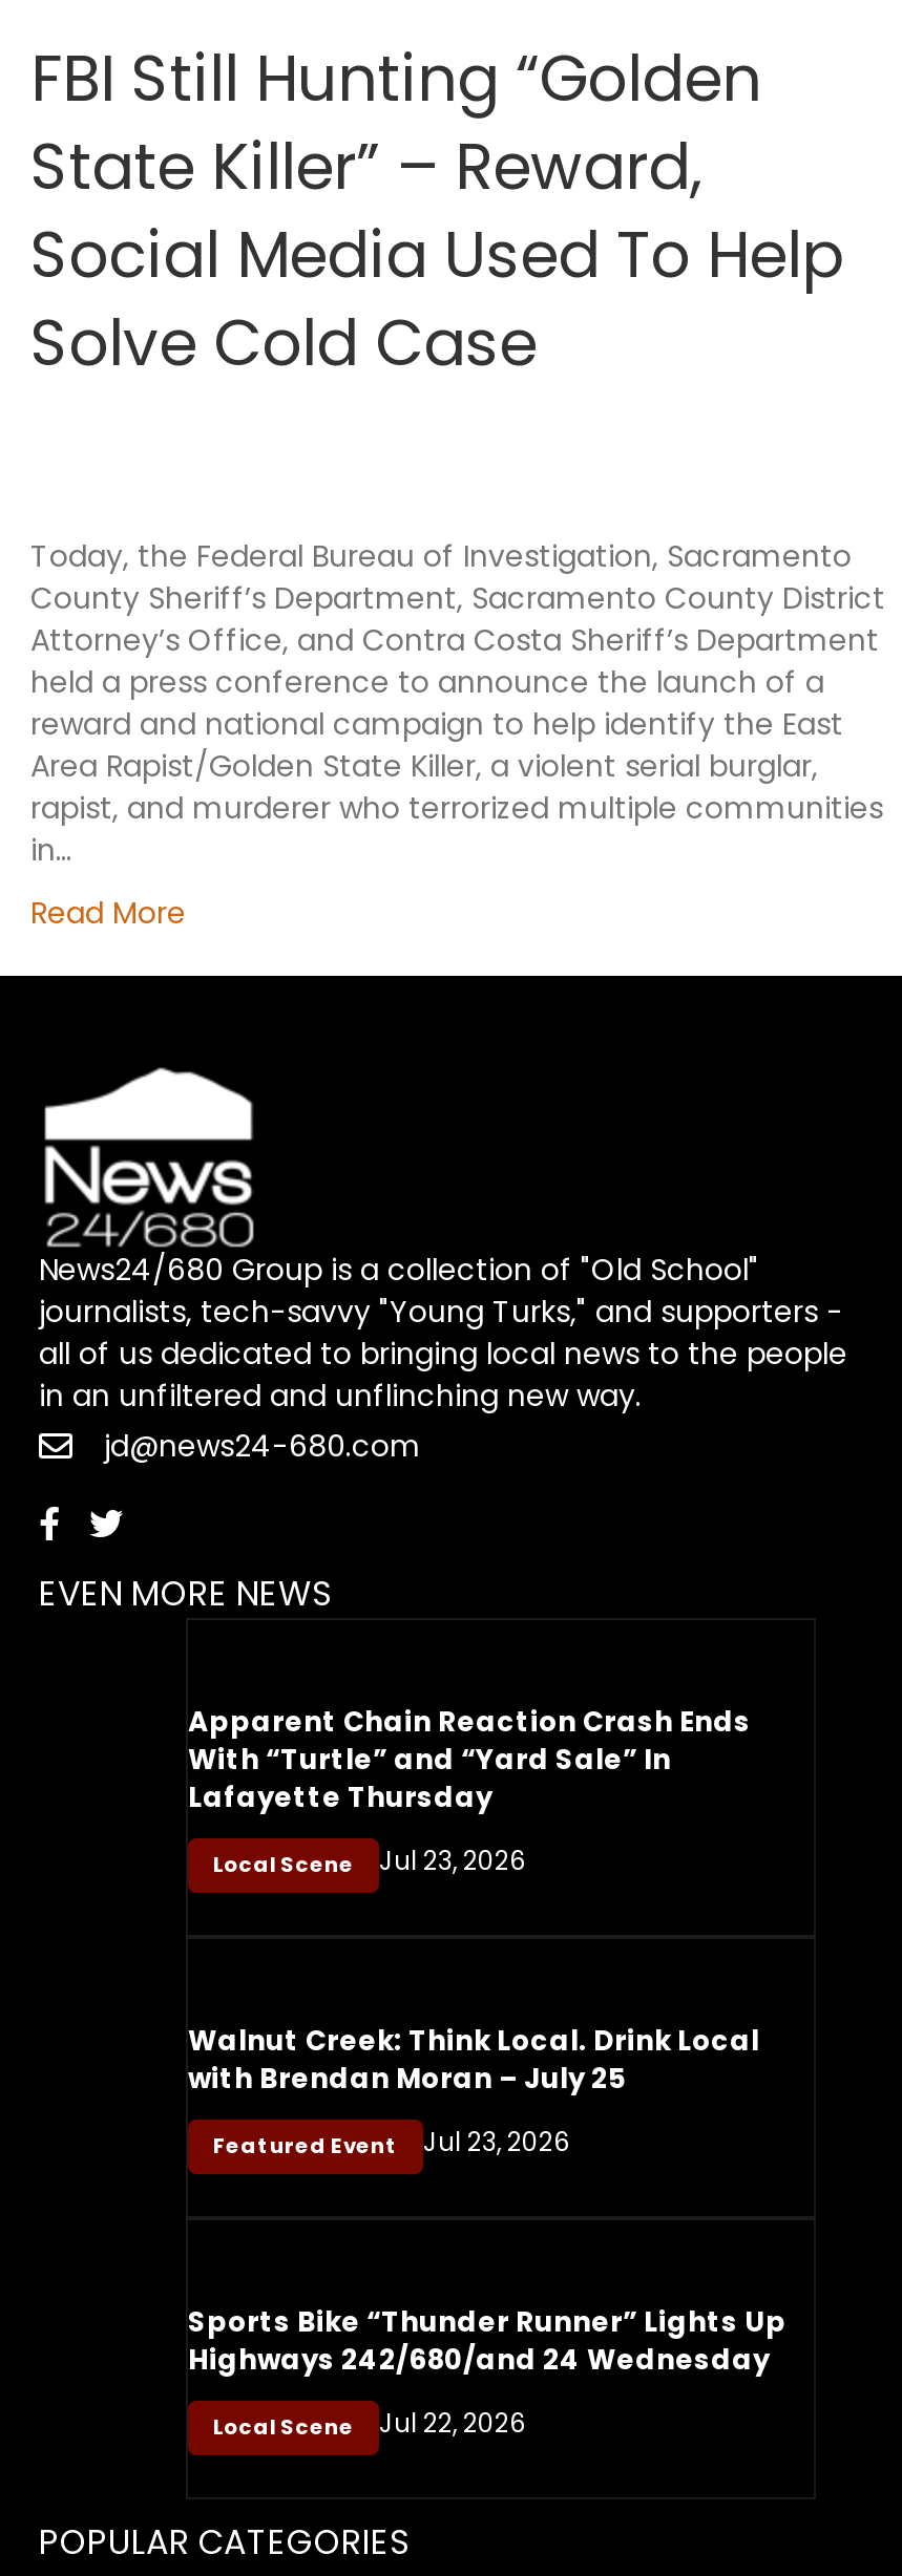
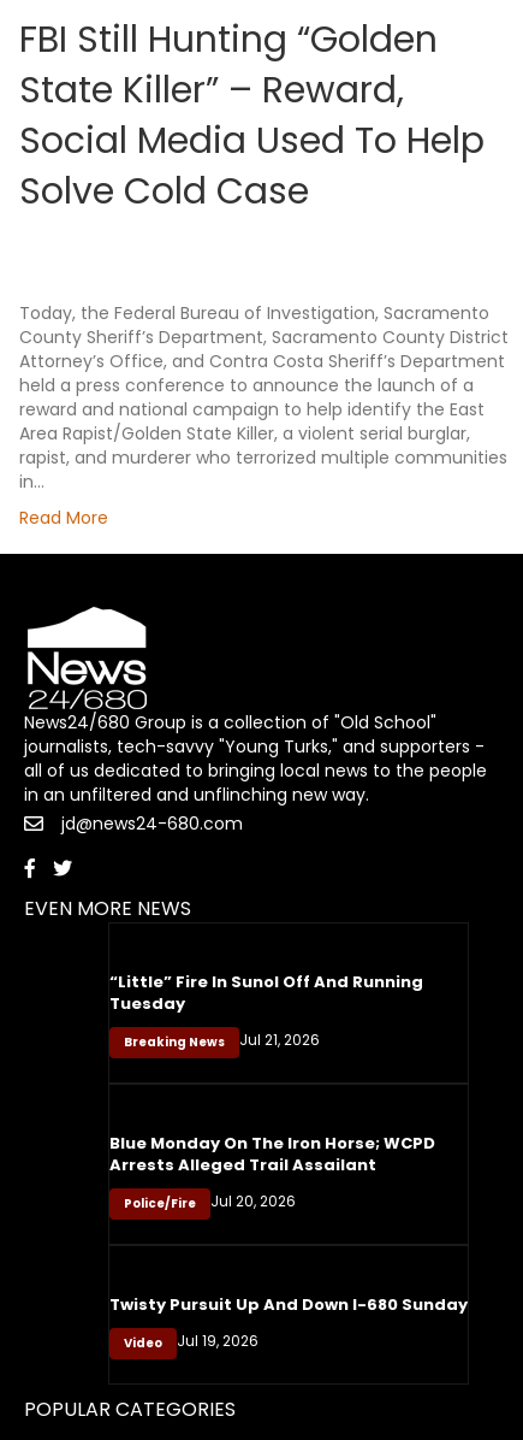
- Apparent Chain Reaction Crash Ends
- With “Turtle” and “Yard Sale” In
- Lafayette Thursday
+ “Little” Fire In Sunol Off And Running
+ Tuesday

- Jul 23, 2026
- Local Scene
+ Jul 21, 2026
+ Breaking News

- Walnut Creek: Think Local. Drink Local
- with Brendan Moran – July 25
+ Blue Monday On The Iron Horse; WCPD
+ Arrests Alleged Trail Assailant

- Jul 23, 2026
- Featured Event
+ Jul 20, 2026
+ Police/Fire

- Sports Bike “Thunder Runner” Lights Up
- Highways 242/680/and 24 Wednesday
+ Twisty Pursuit Up And Down I-680 Sunday

- Jul 22, 2026
- Local Scene
+ Jul 19, 2026
+ Video
